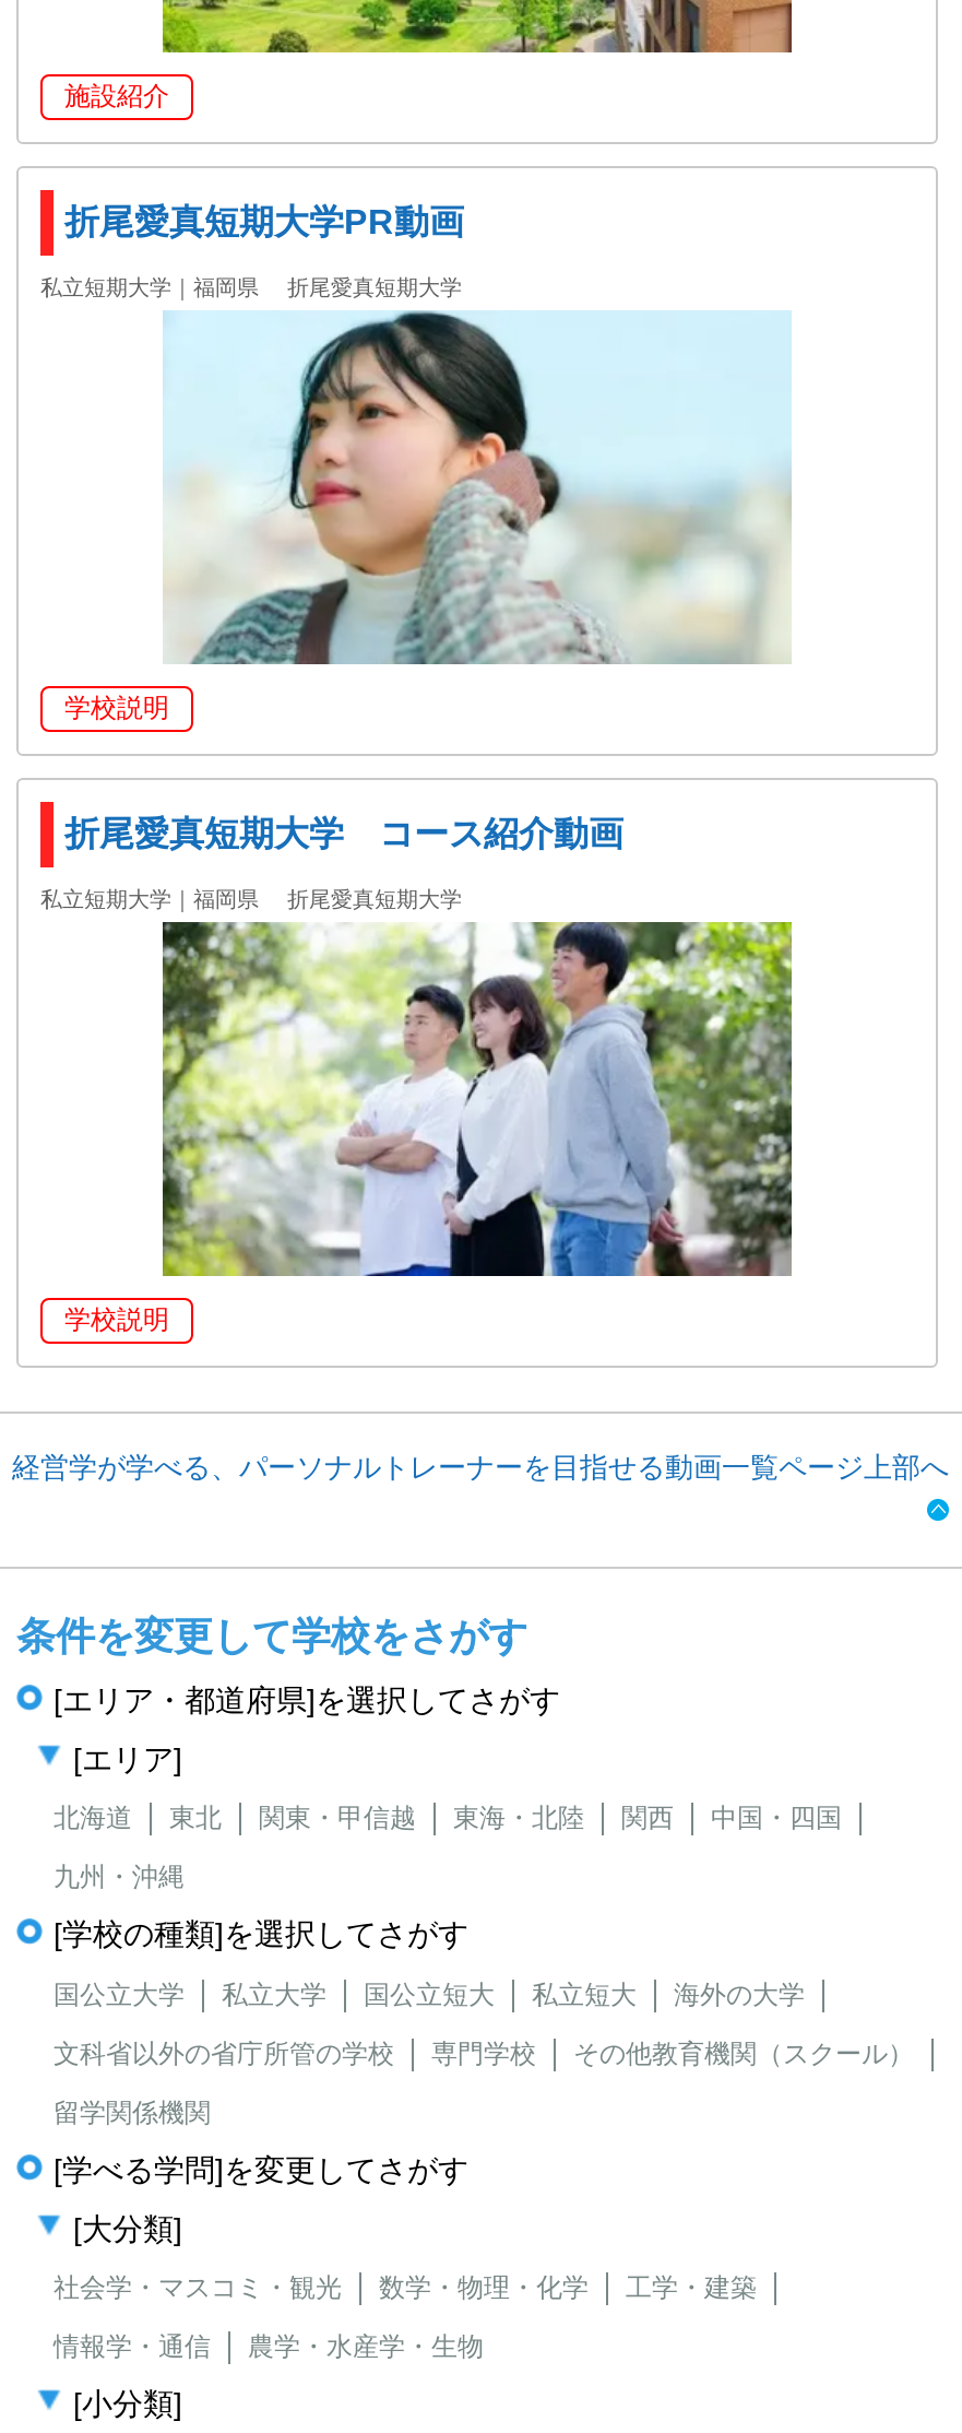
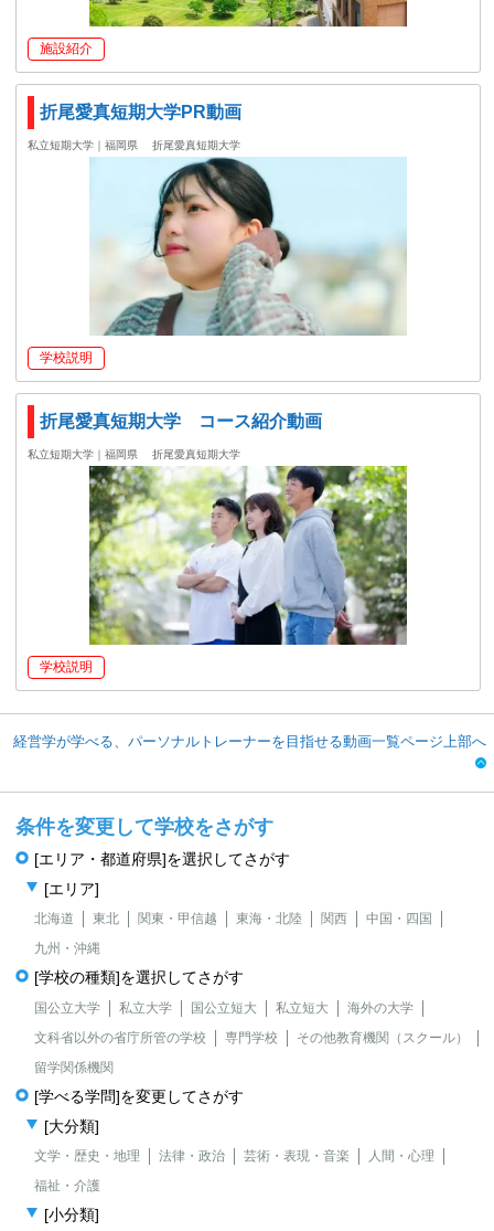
- 社会学・マスコミ・観光
- 数学・物理・化学
- 工学・建築
+ 文学・歴史・地理
+ 法律・政治
+ 芸術・表現・音楽
+ 人間・心理

- 情報学・通信
- 農学・水産学・生物
+ 福祉・介護
